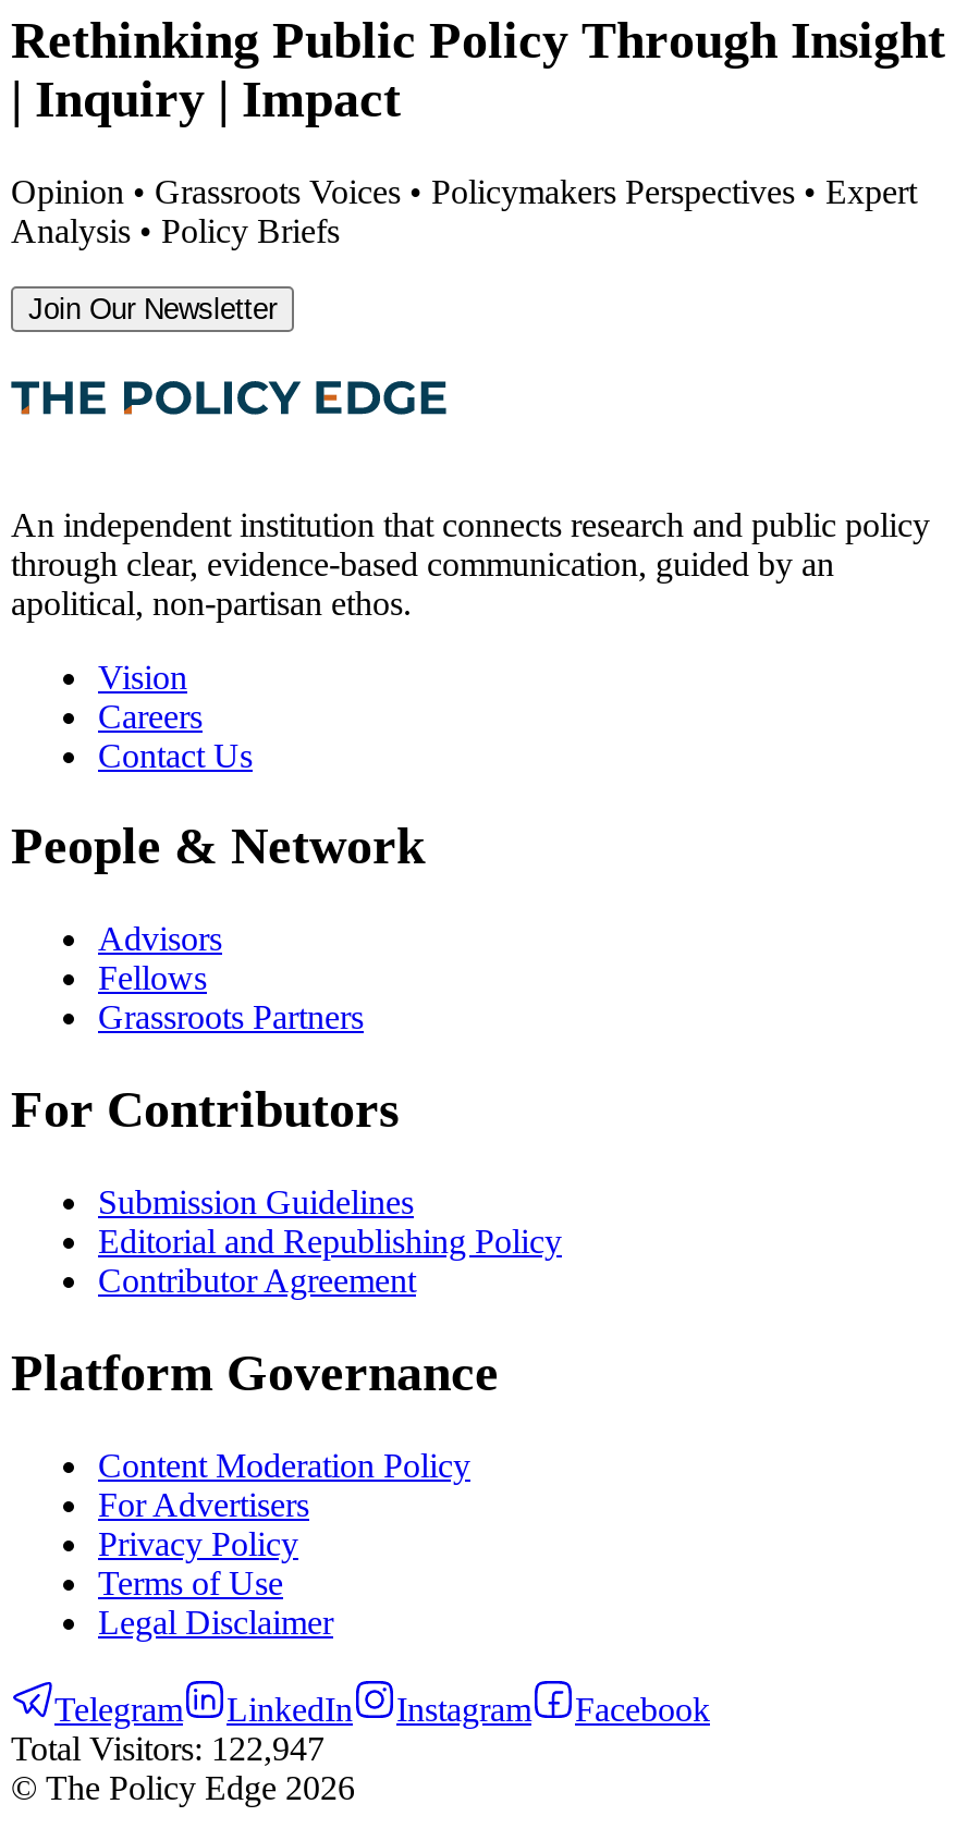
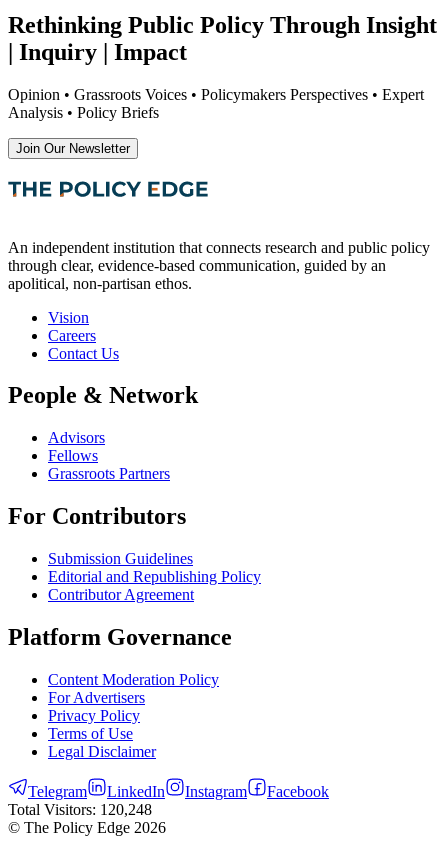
- Total Visitors: 122,947
+ Total Visitors: 120,248
